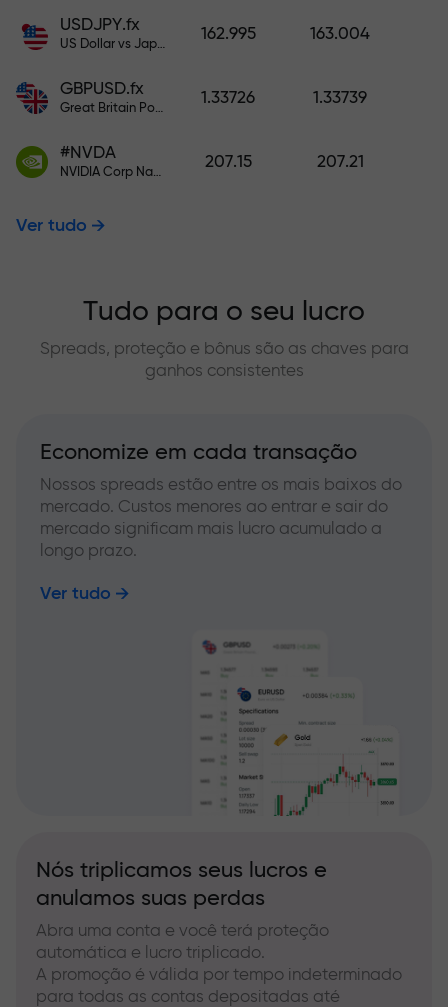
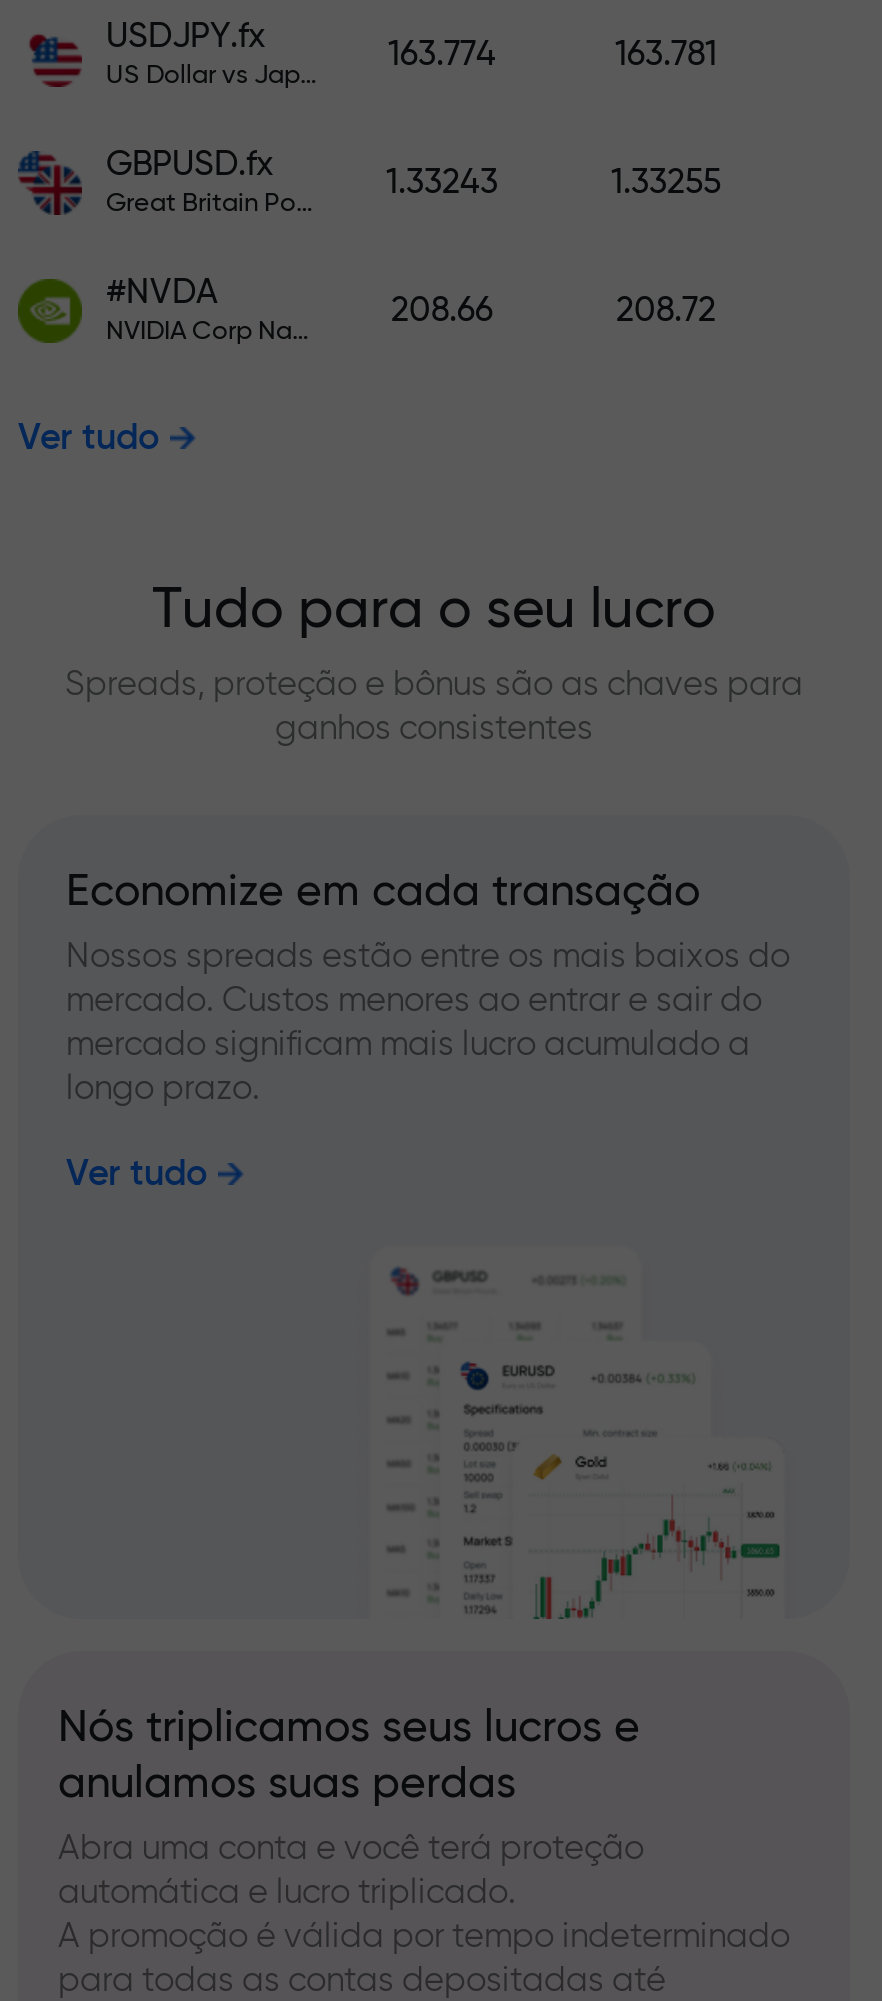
- 162.995
+ 163.774

- 163.004
+ 163.781

- 1.33726
+ 1.33243

- 1.33739
+ 1.33255

- 207.15
+ 208.66

- 207.21
+ 208.72
